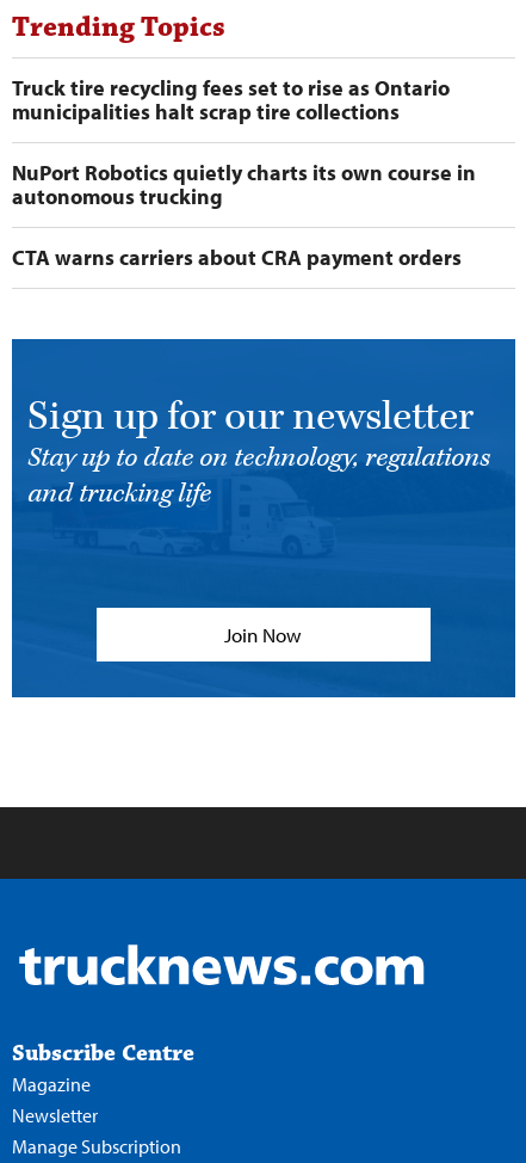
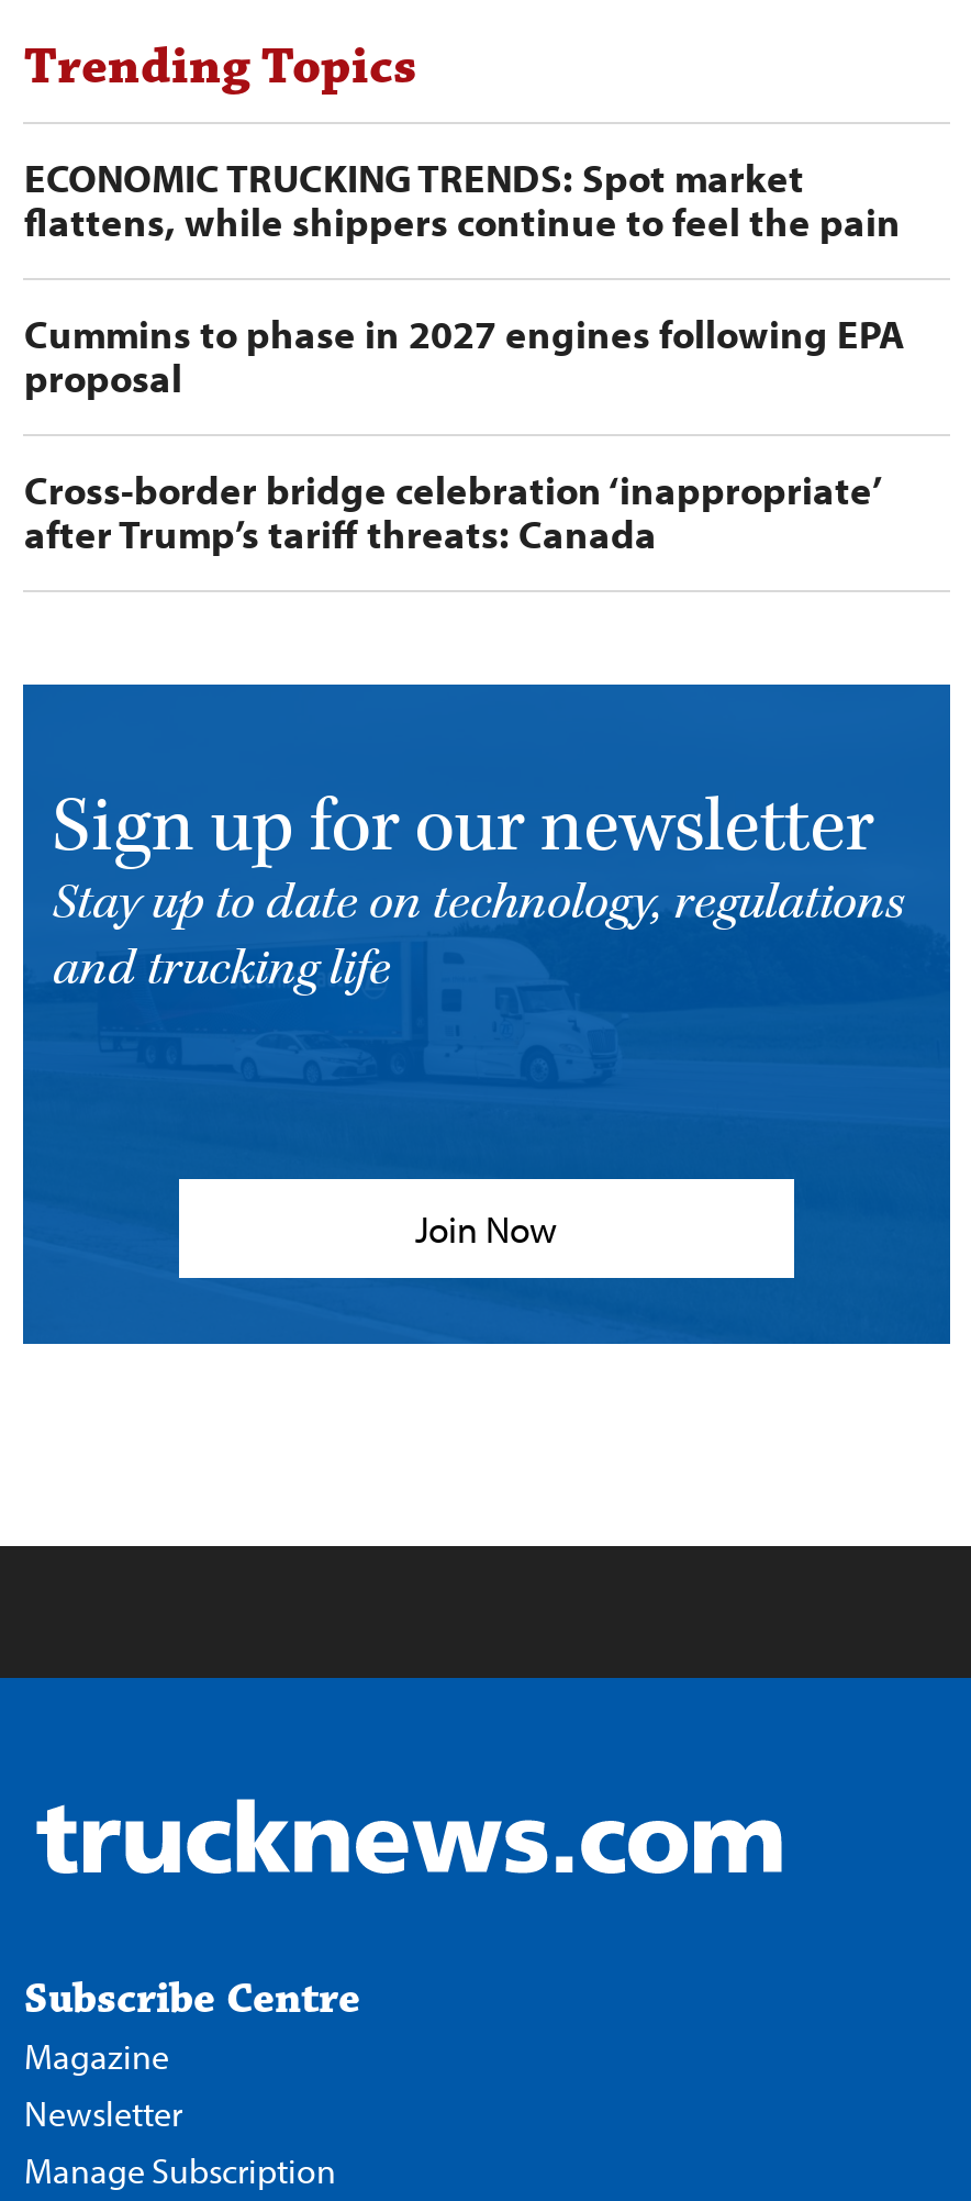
- Truck tire recycling fees set to rise as Ontario
- municipalities halt scrap tire collections
+ ECONOMIC TRUCKING TRENDS: Spot market
+ flattens, while shippers continue to feel the pain

- NuPort Robotics quietly charts its own course in
- autonomous trucking
+ Cummins to phase in 2027 engines following EPA
+ proposal

- CTA warns carriers about CRA payment orders
+ Cross-border bridge celebration ‘inappropriate’
+ after Trump’s tariff threats: Canada
